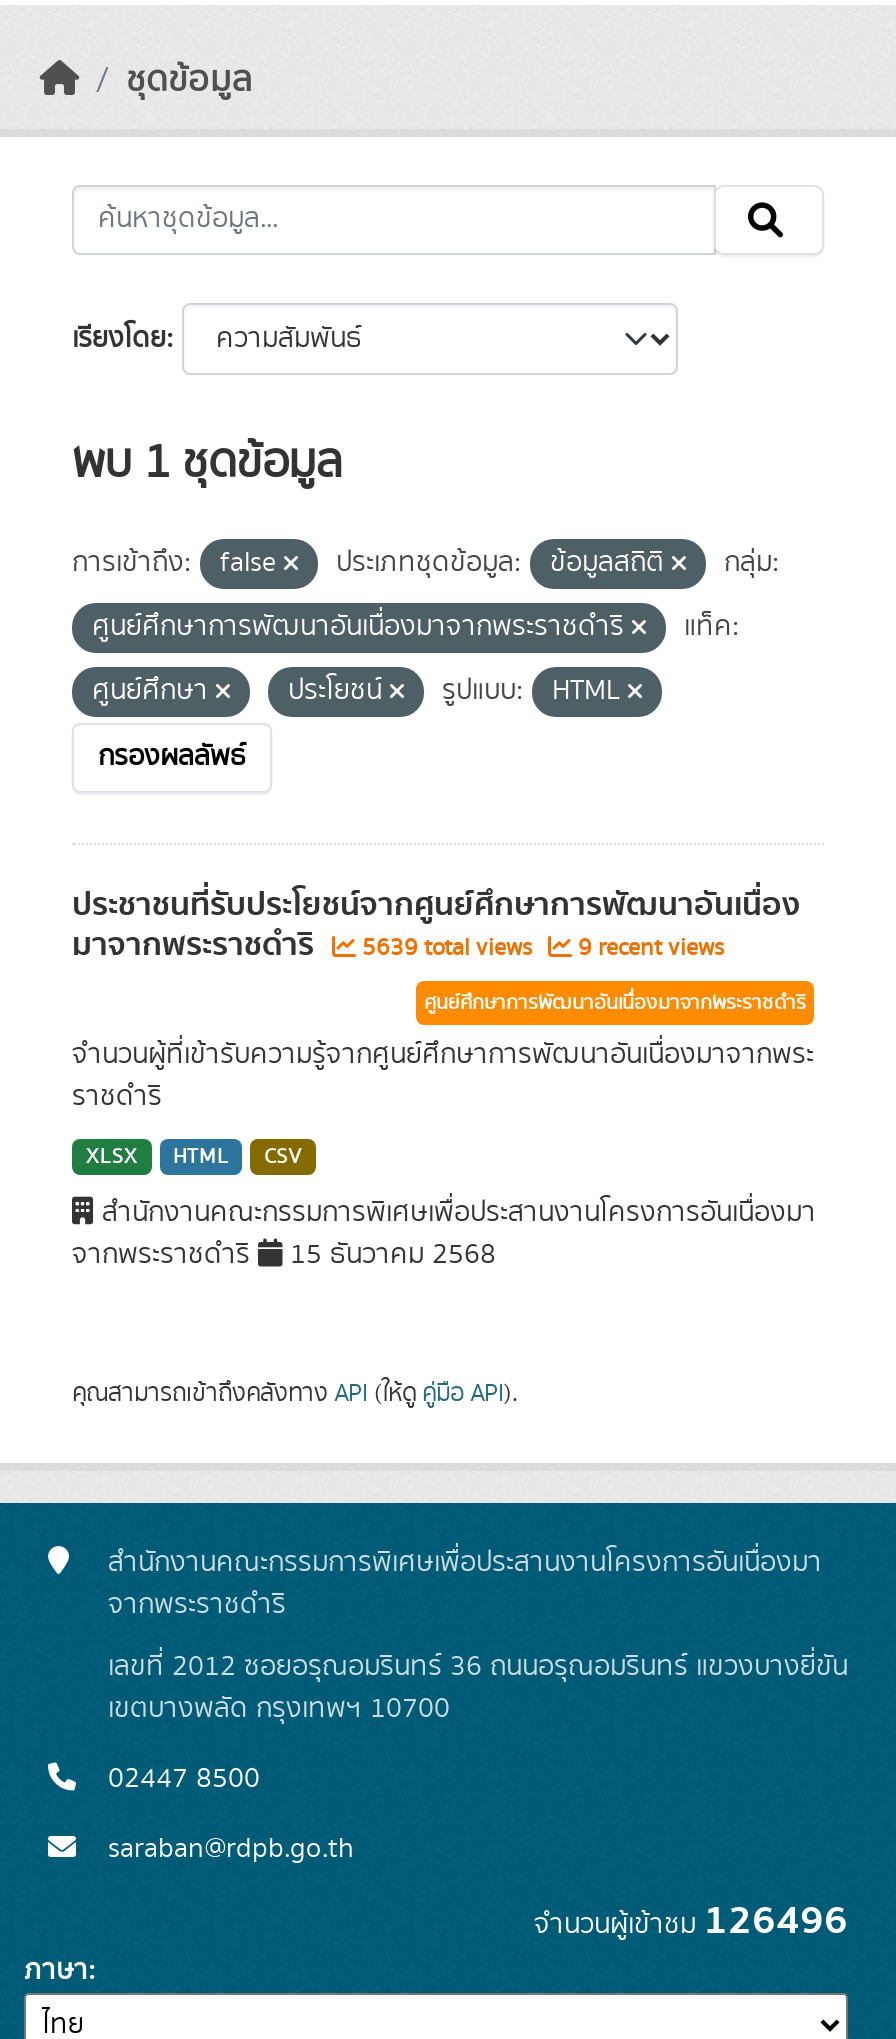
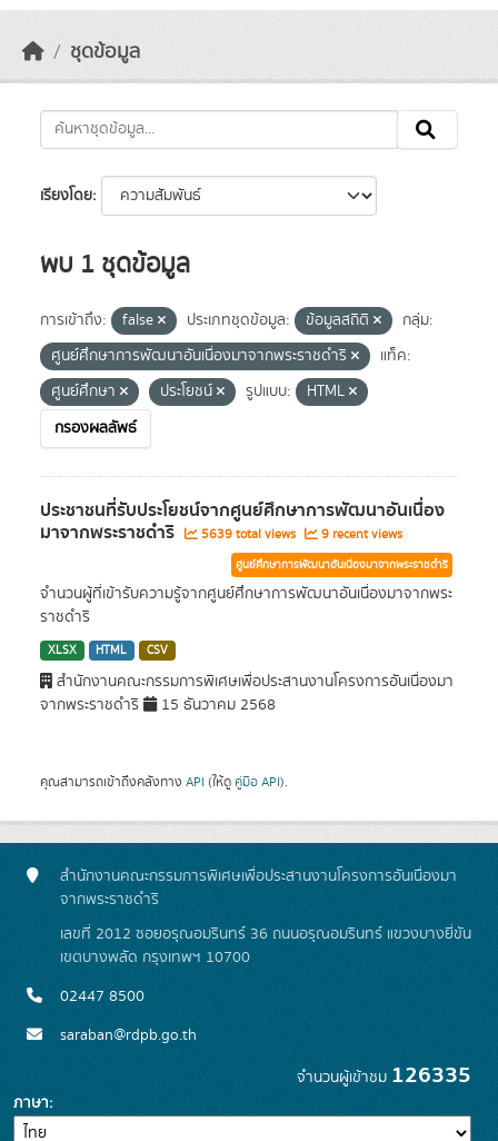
- จำนวนผู้เข้าชม126496
+ จำนวนผู้เข้าชม126335
